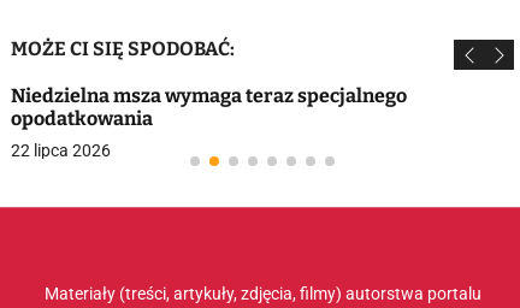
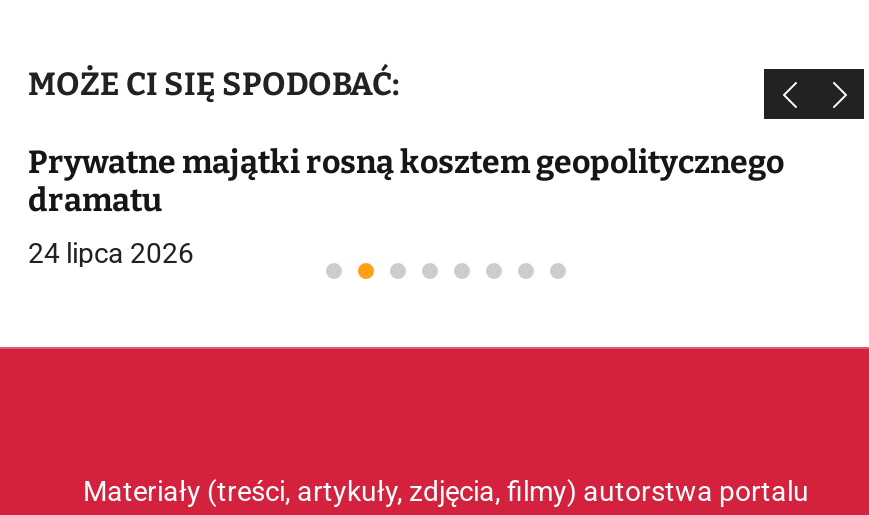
- Niedzielna msza wymaga teraz specjalnego
- opodatkowania
+ Prywatne majątki rosną kosztem geopolitycznego
+ dramatu

- 22 lipca 2026
+ 24 lipca 2026
